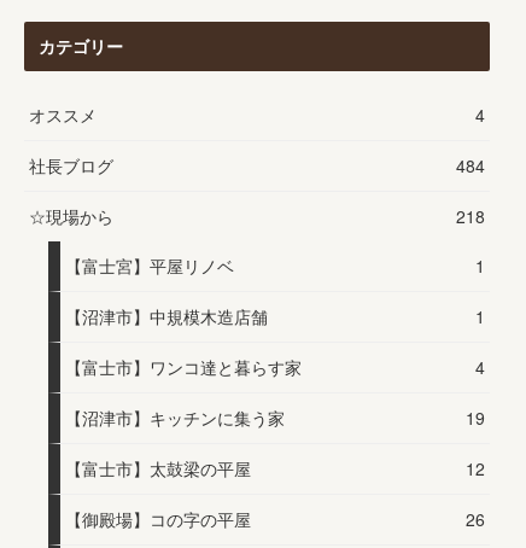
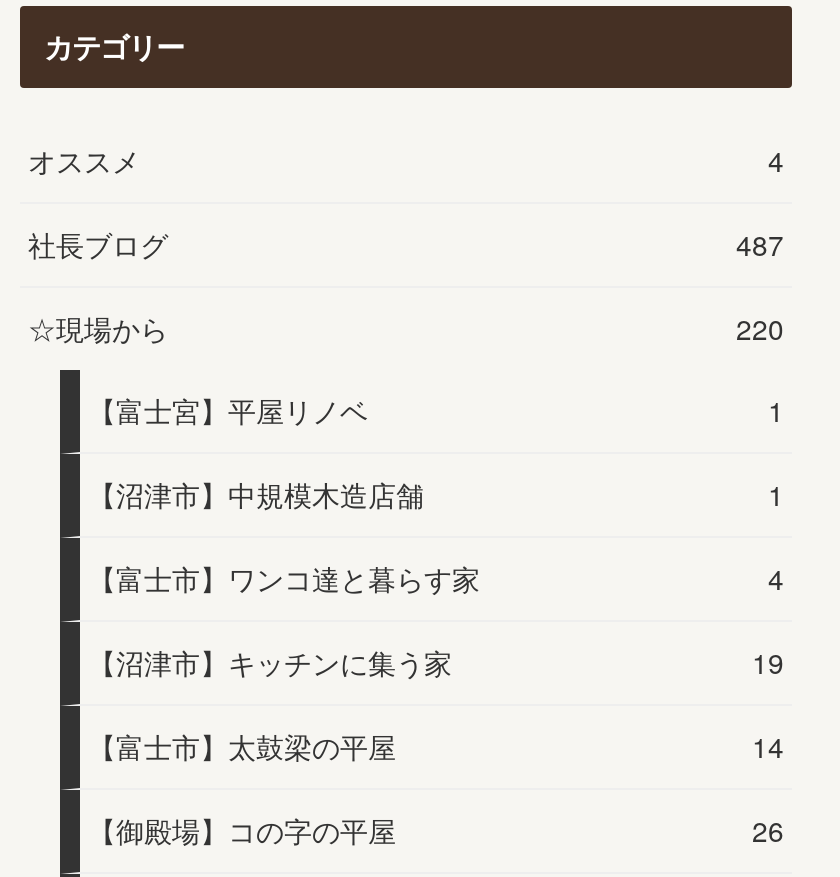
- 484
+ 487

- 218
+ 220

- 12
+ 14
